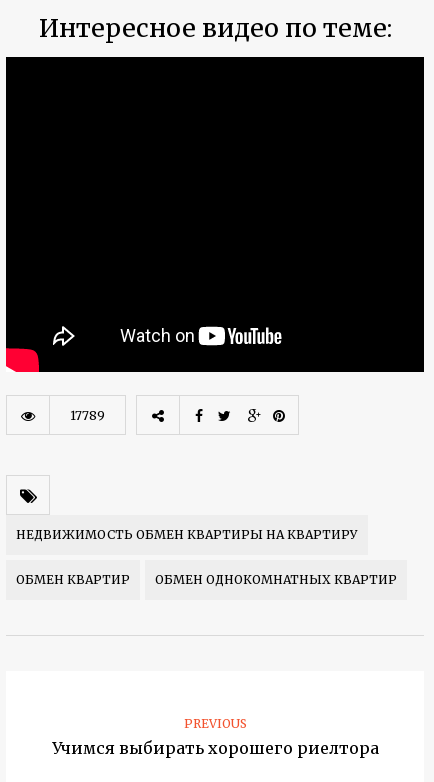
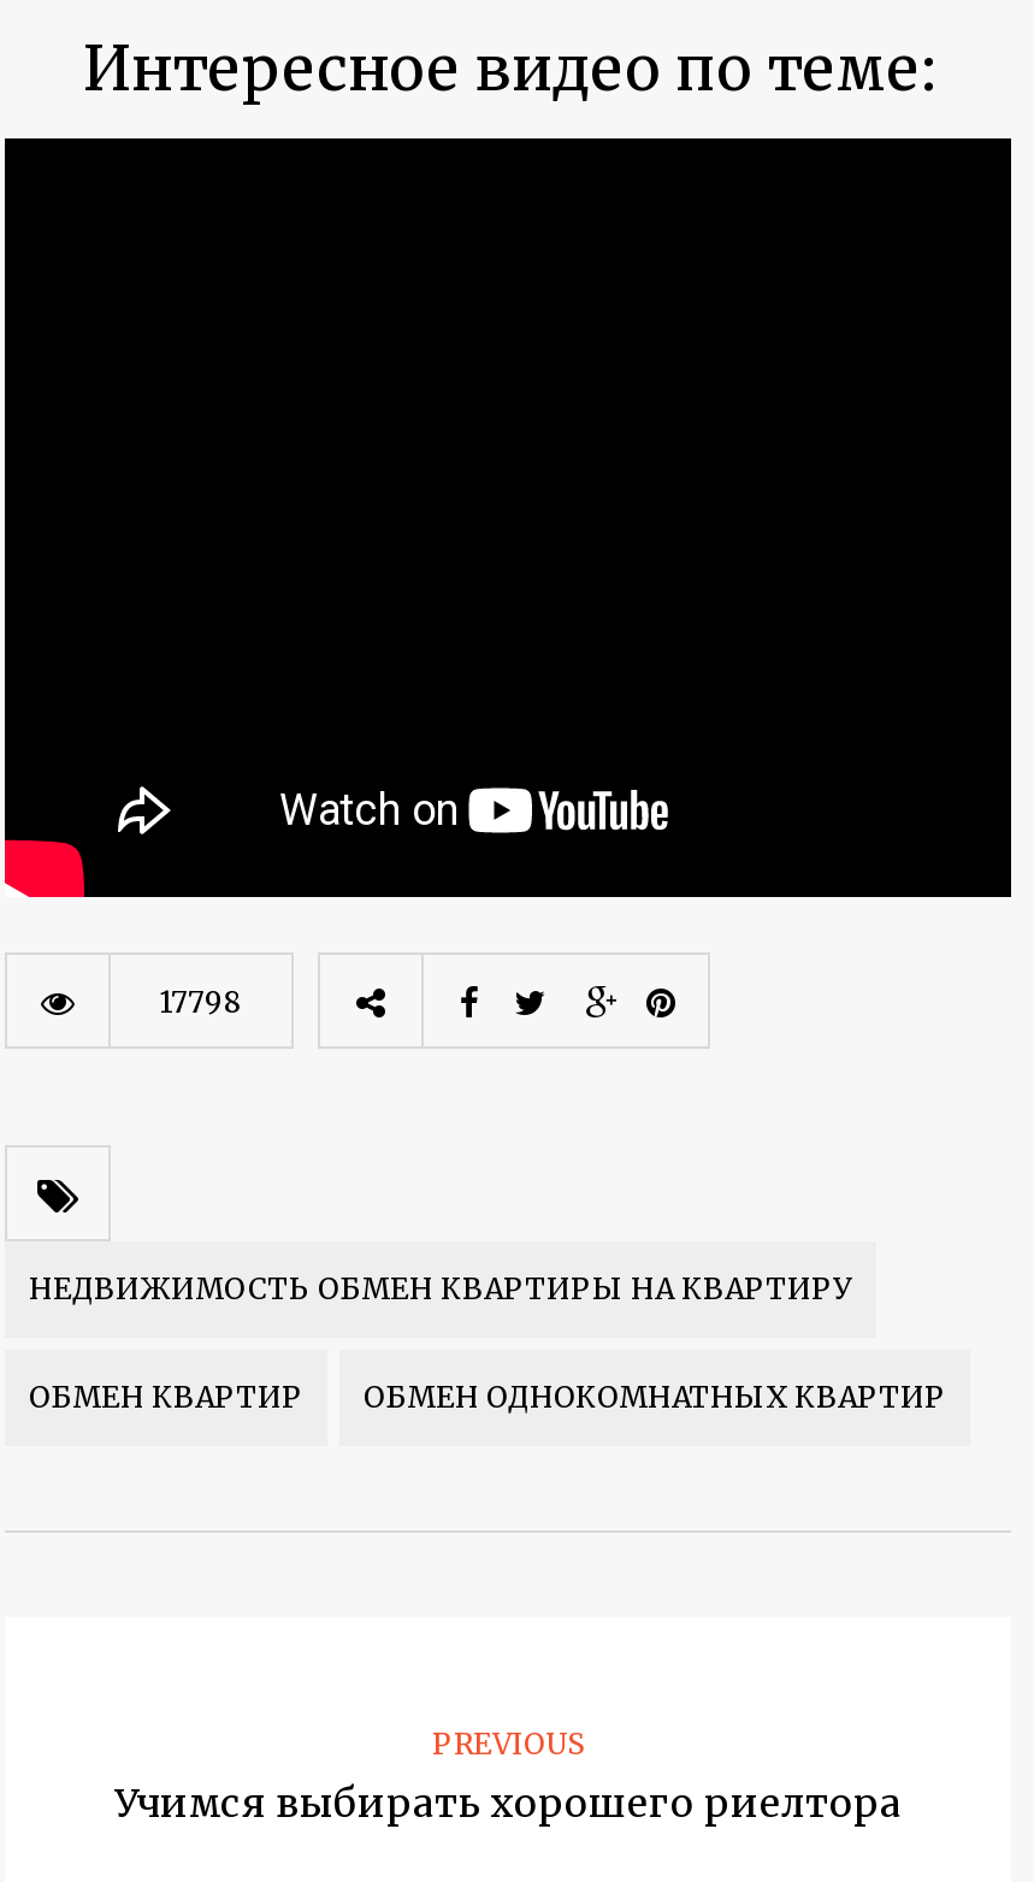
- 17789
+ 17798
